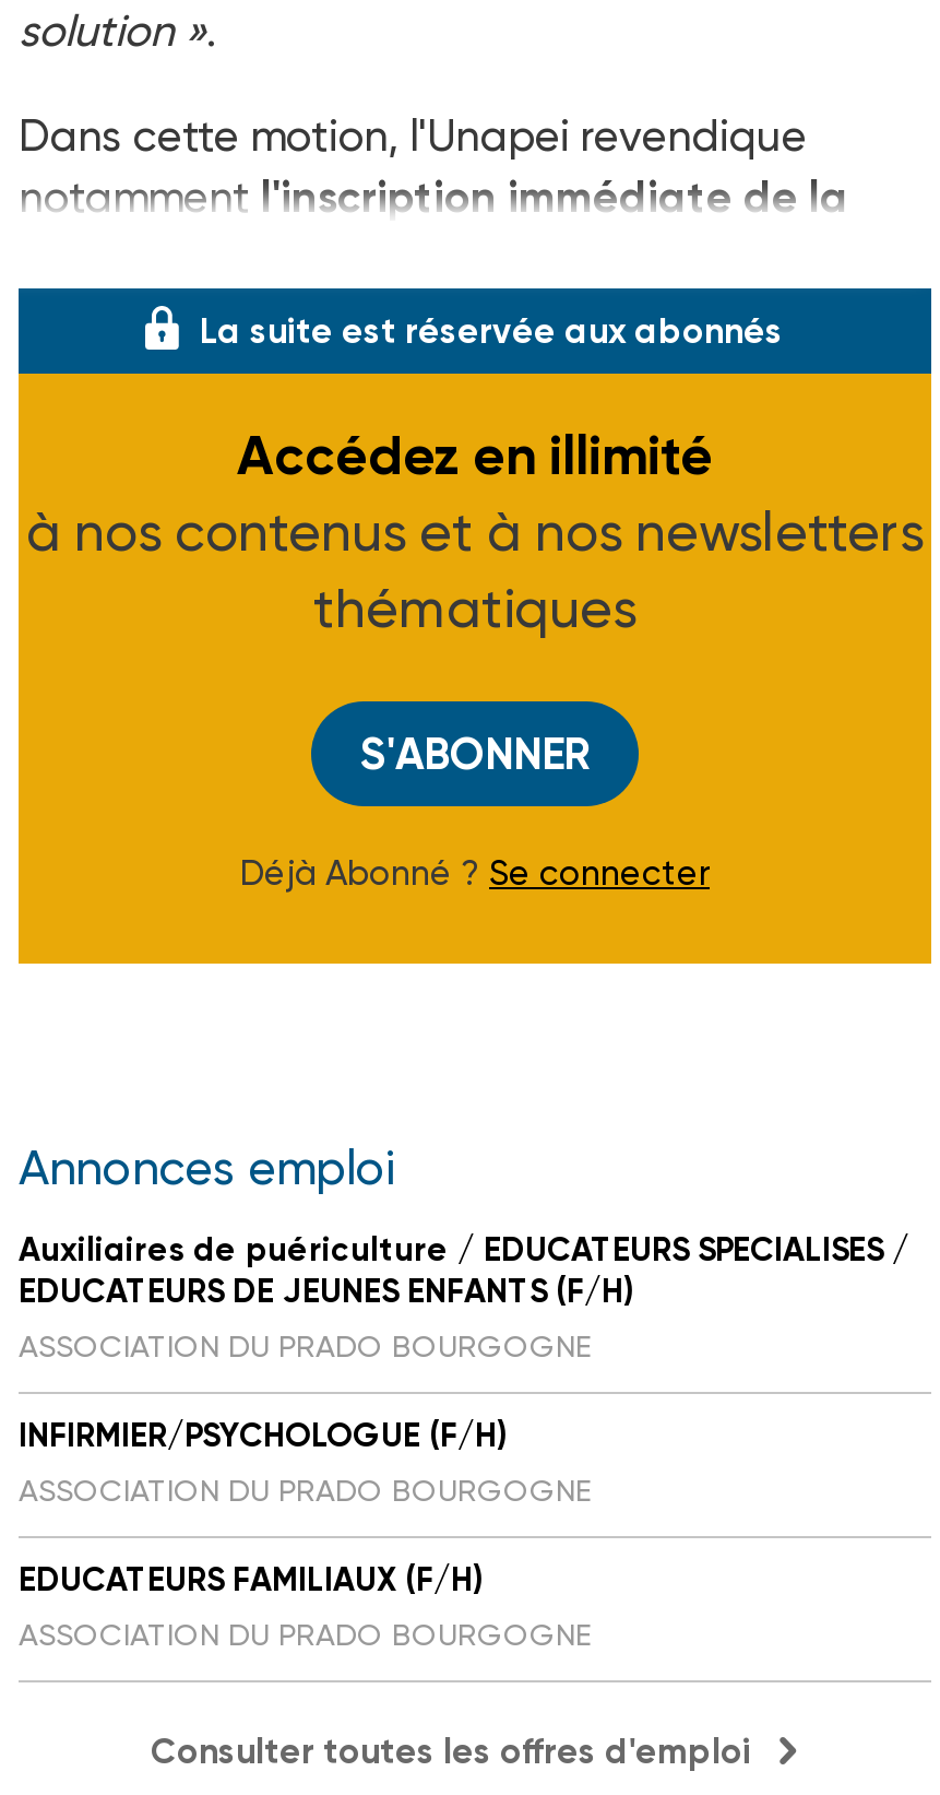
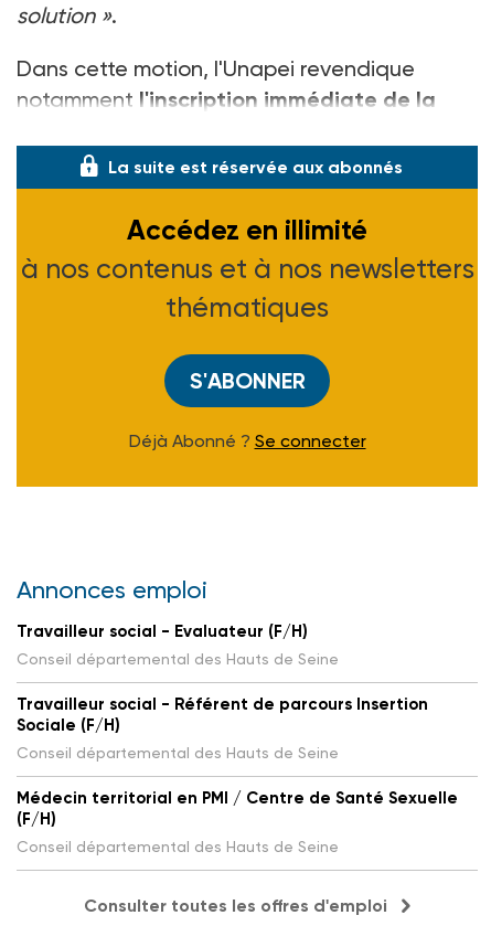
- Auxiliaires de puériculture / EDUCATEURS SPECIALISES /
- EDUCATEURS DE JEUNES ENFANTS (F/H)
- ASSOCIATION DU PRADO BOURGOGNE
+ Travailleur social - Evaluateur (F/H)
+ Conseil départemental des Hauts de Seine

- INFIRMIER/PSYCHOLOGUE (F/H)
- ASSOCIATION DU PRADO BOURGOGNE
+ Travailleur social - Référent de parcours Insertion
+ Sociale (F/H)
+ Conseil départemental des Hauts de Seine

- EDUCATEURS FAMILIAUX (F/H)
- ASSOCIATION DU PRADO BOURGOGNE
+ Médecin territorial en PMI / Centre de Santé Sexuelle
+ (F/H)
+ Conseil départemental des Hauts de Seine
